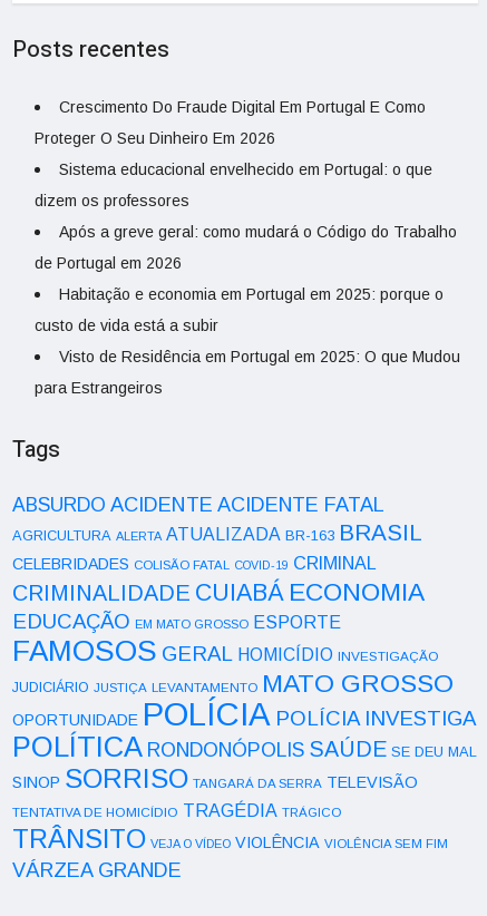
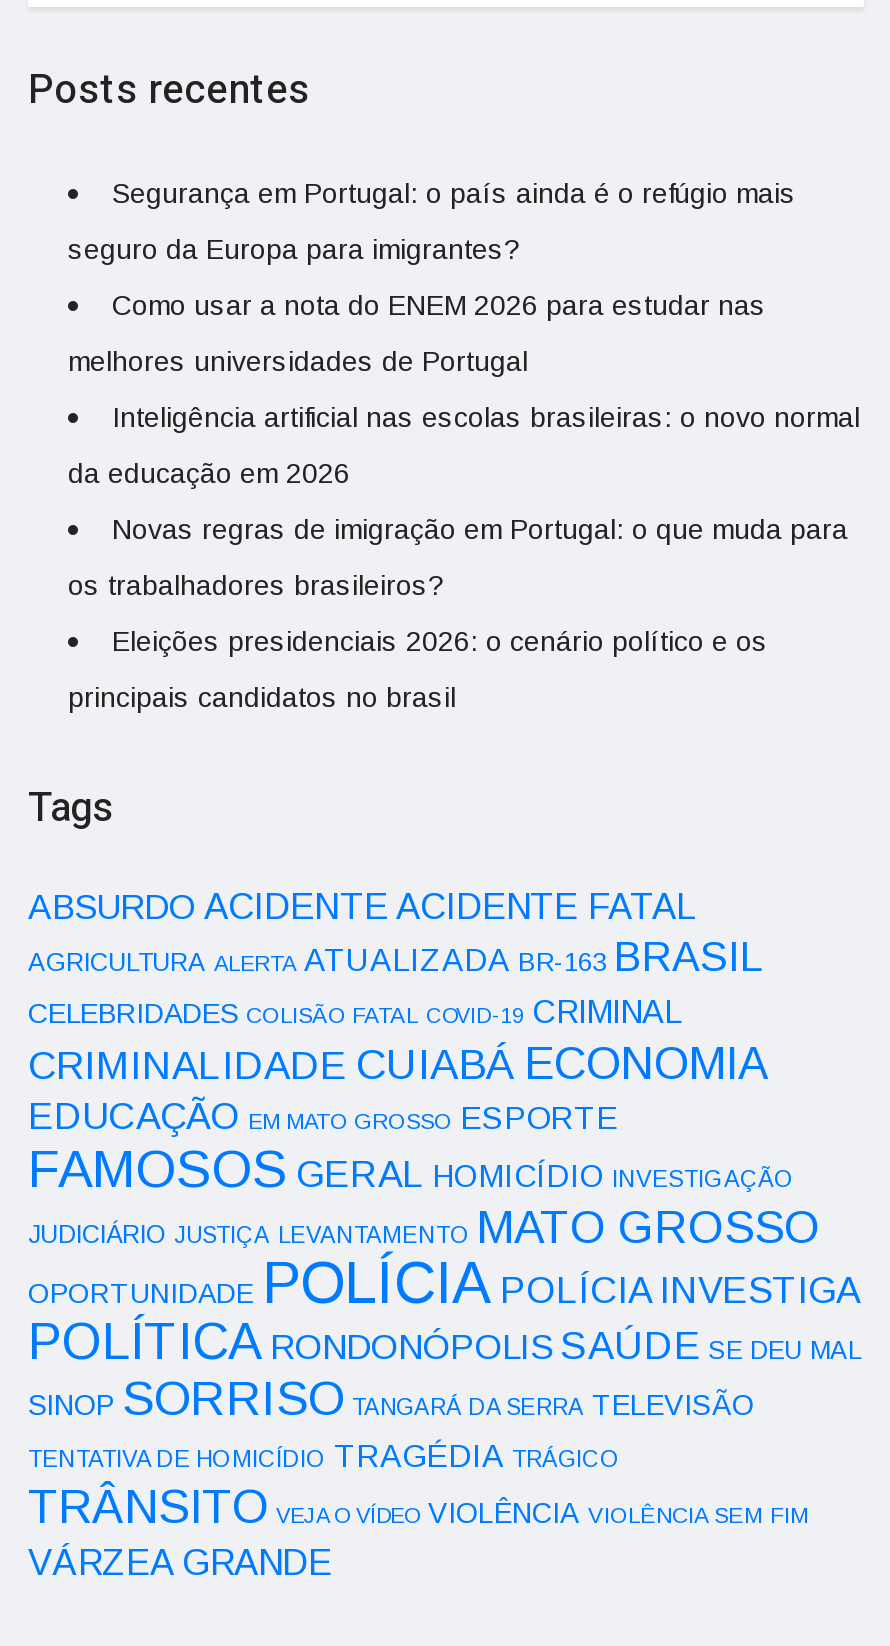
- Crescimento Do Fraude Digital Em Portugal E Como
+ Segurança em Portugal: o país ainda é o refúgio mais

- Proteger O Seu Dinheiro Em 2026
+ seguro da Europa para imigrantes?

- Sistema educacional envelhecido em Portugal: o que
+ Como usar a nota do ENEM 2026 para estudar nas

- dizem os professores
+ melhores universidades de Portugal

- Após a greve geral: como mudará o Código do Trabalho
+ Inteligência artificial nas escolas brasileiras: o novo normal

- de Portugal em 2026
+ da educação em 2026

- Habitação e economia em Portugal em 2025: porque o
+ Novas regras de imigração em Portugal: o que muda para

- custo de vida está a subir
+ os trabalhadores brasileiros?

- Visto de Residência em Portugal em 2025: O que Mudou
+ Eleições presidenciais 2026: o cenário político e os

- para Estrangeiros
+ principais candidatos no brasil
